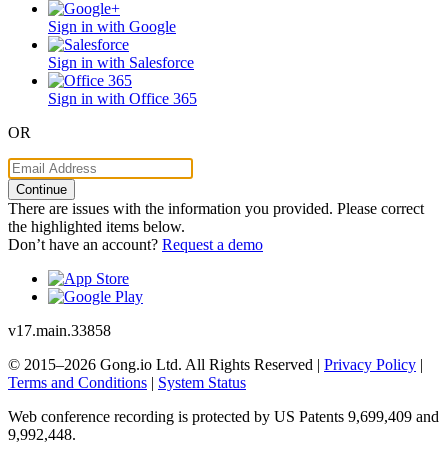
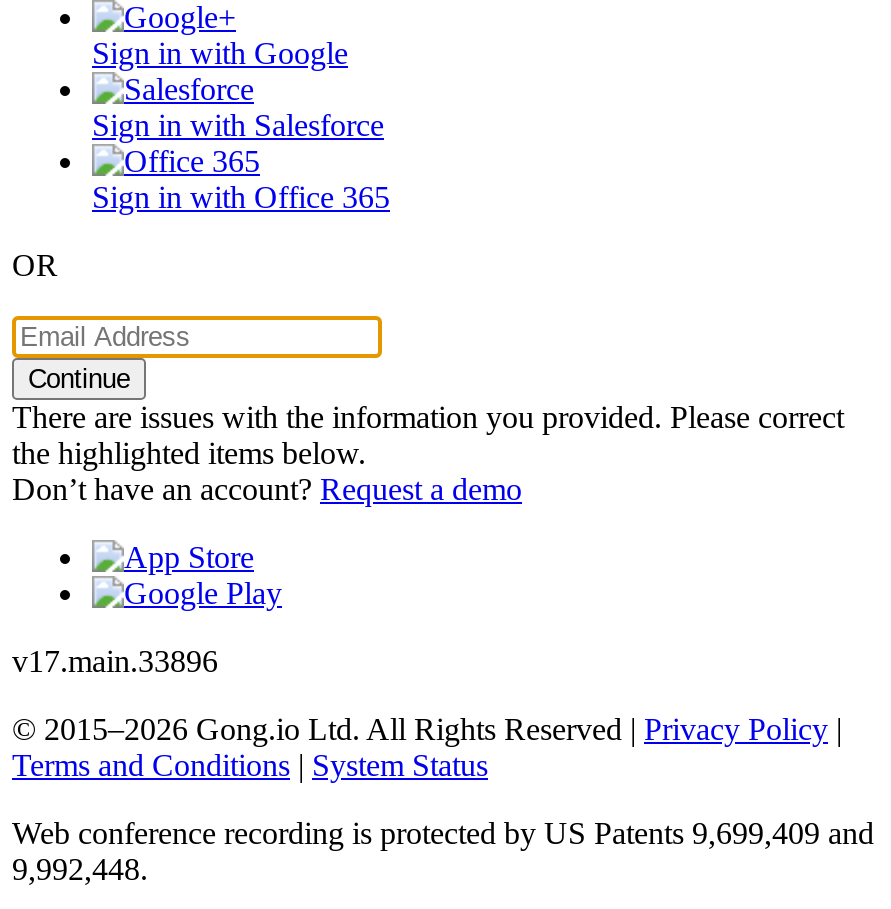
- v17.main.33858
+ v17.main.33896
